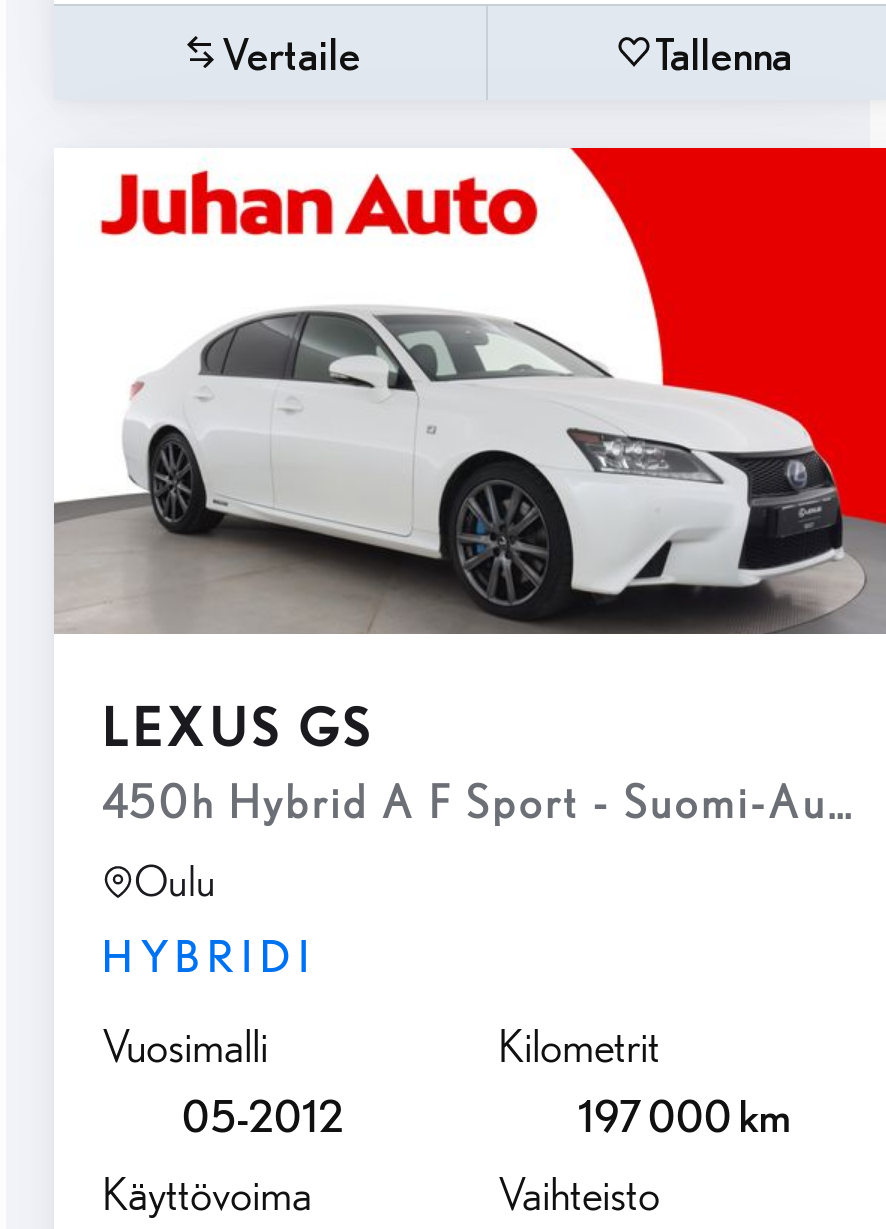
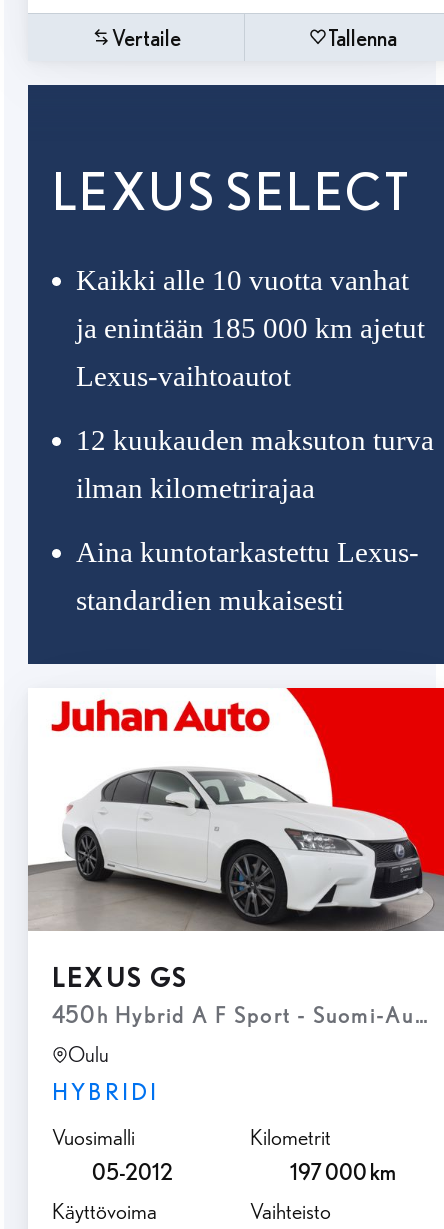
+ [image]
+ LEXUS SELECT
+ Kaikki alle 10 vuotta vanhat
+ ja enintään 185 000 km ajetut
+ Lexus-vaihtoautot
+ 12 kuukauden maksuton turva
+ ilman kilometrirajaa
+ Aina kuntotarkastettu Lexus-
+ standardien mukaisesti
